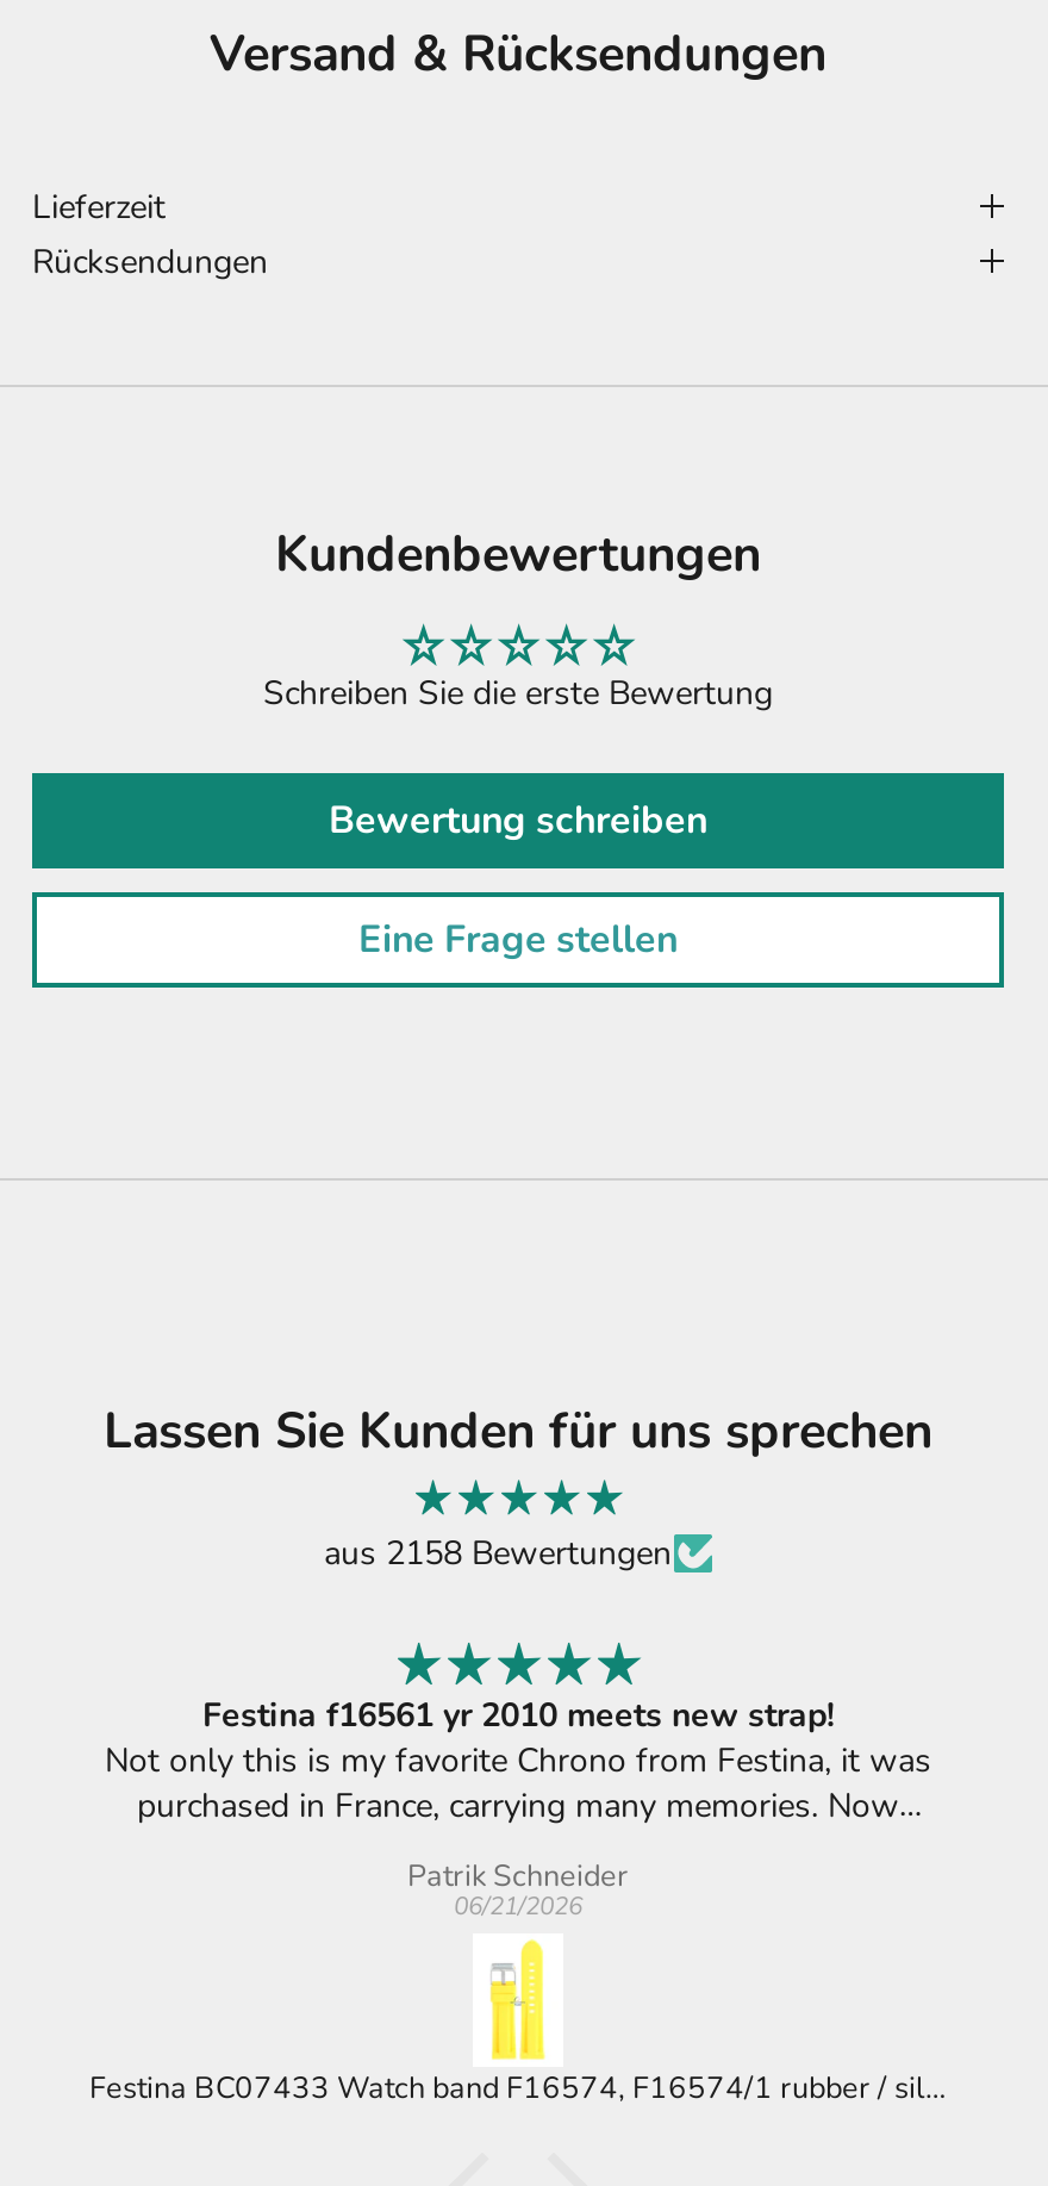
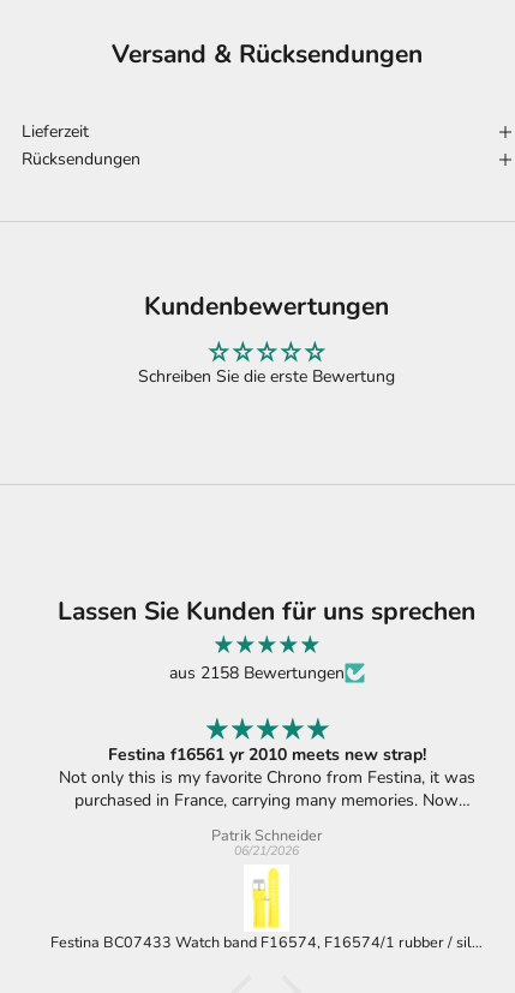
- Bewertung schreiben
- Eine Frage stellen
